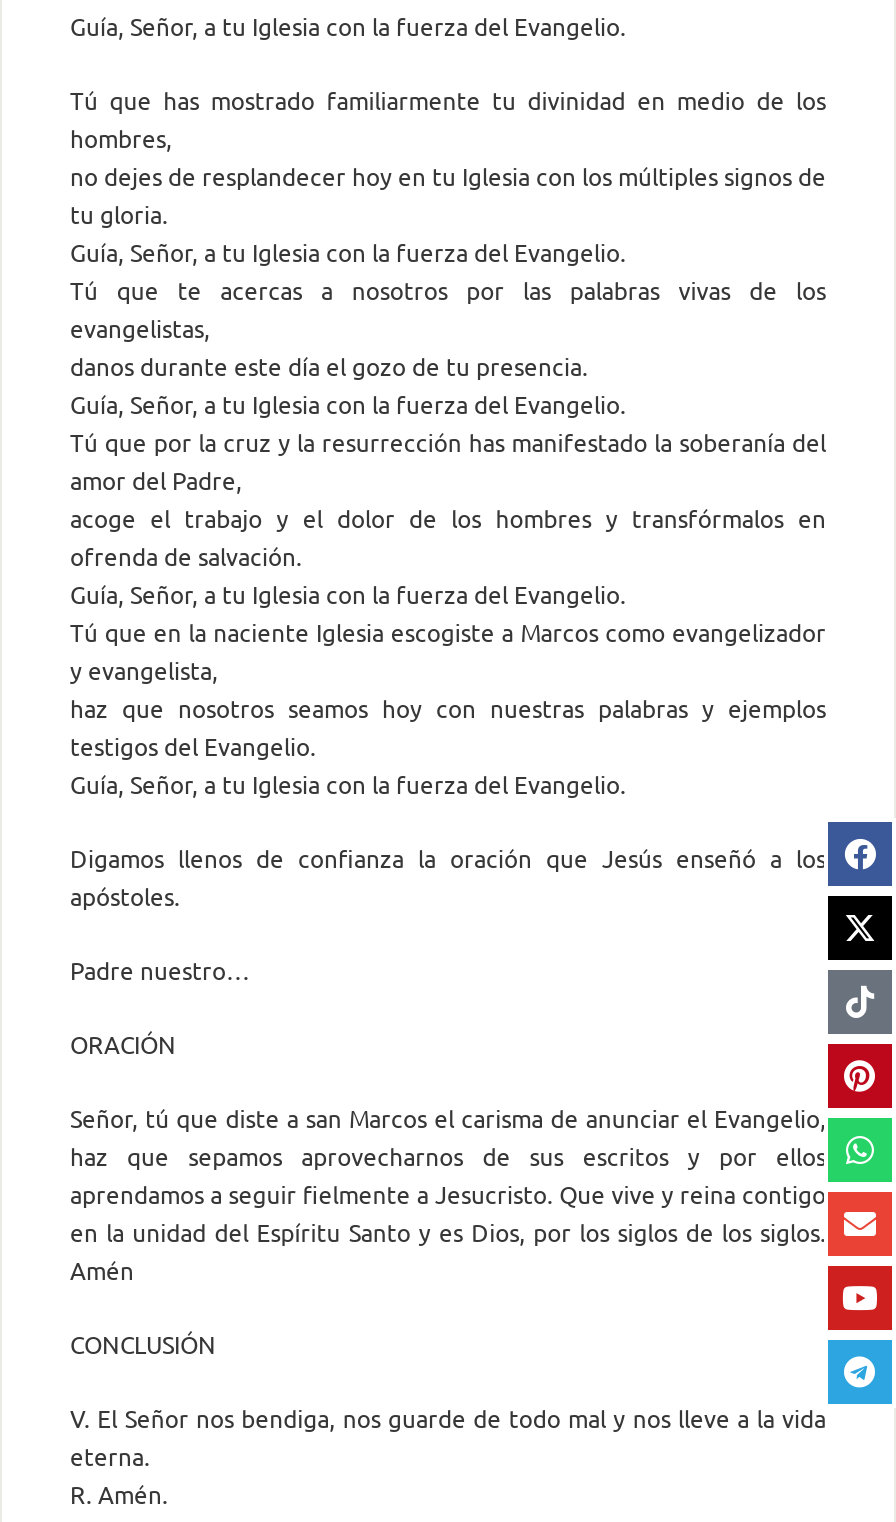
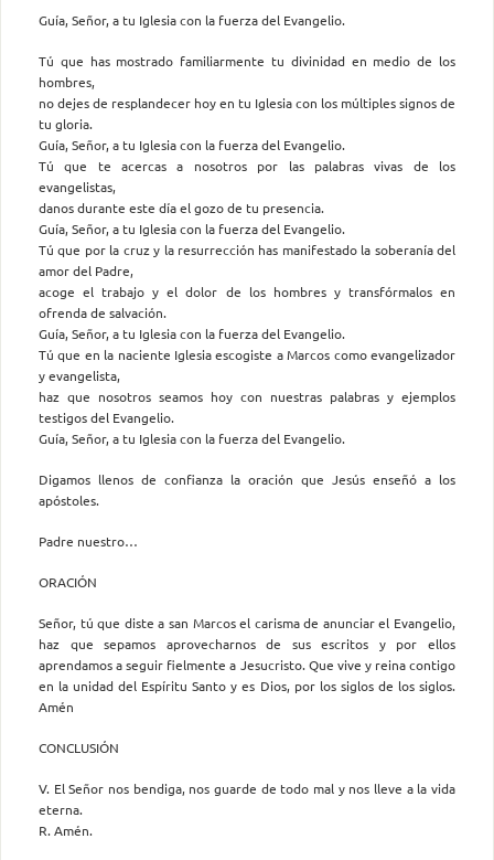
- [image]
